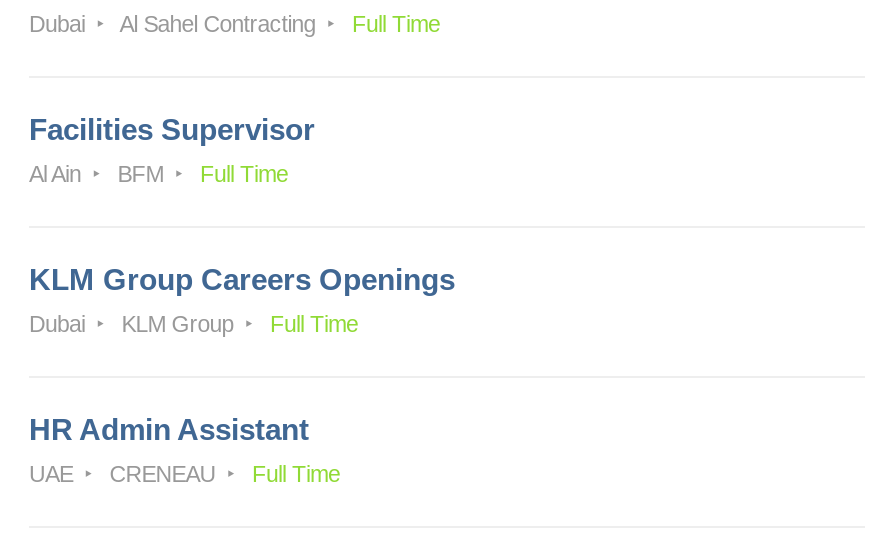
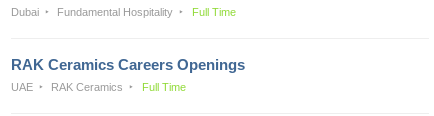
- Al Sahel Contracting
+ Fundamental Hospitality

- Facilities Supervisor
- Al Ain
- BFM
- Full Time
- KLM Group Careers Openings
- Dubai
- KLM Group
- Full Time
- HR Admin Assistant
+ RAK Ceramics Careers Openings

- CRENEAU
+ RAK Ceramics
